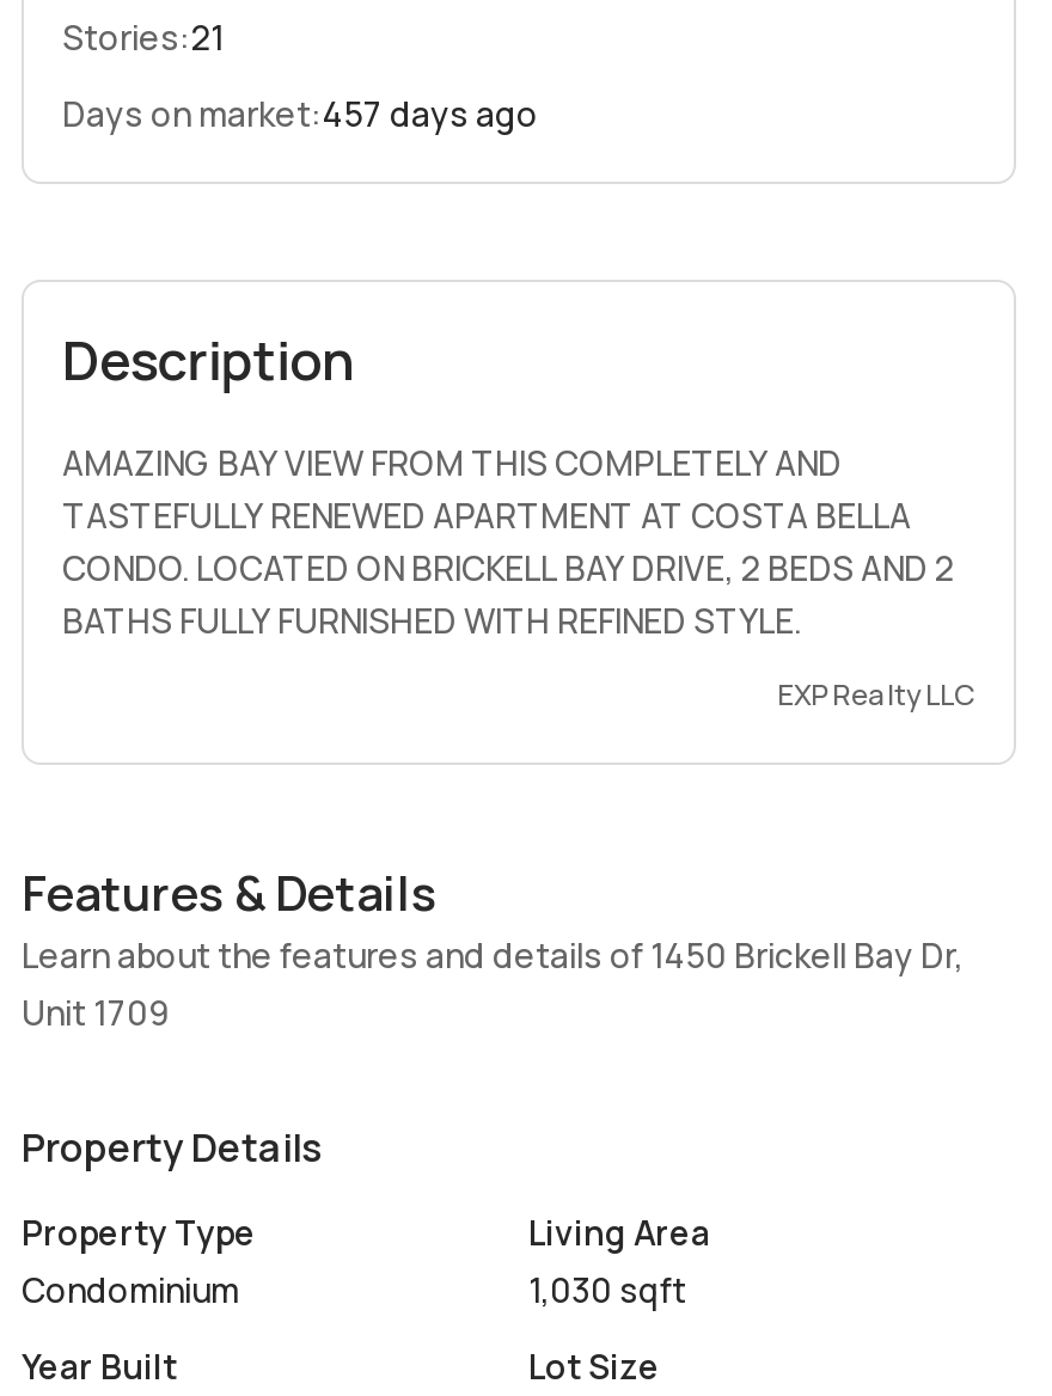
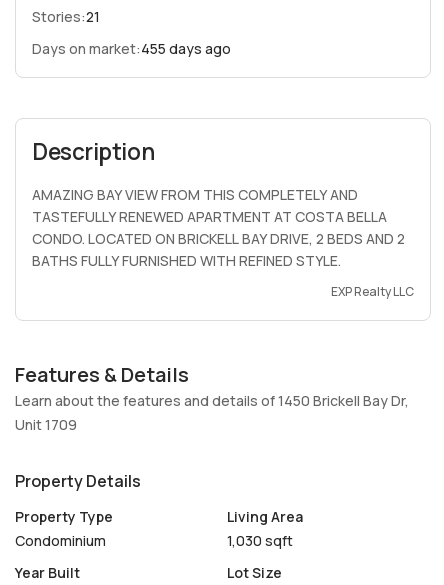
- Days on market:457 days ago
+ Days on market:455 days ago
